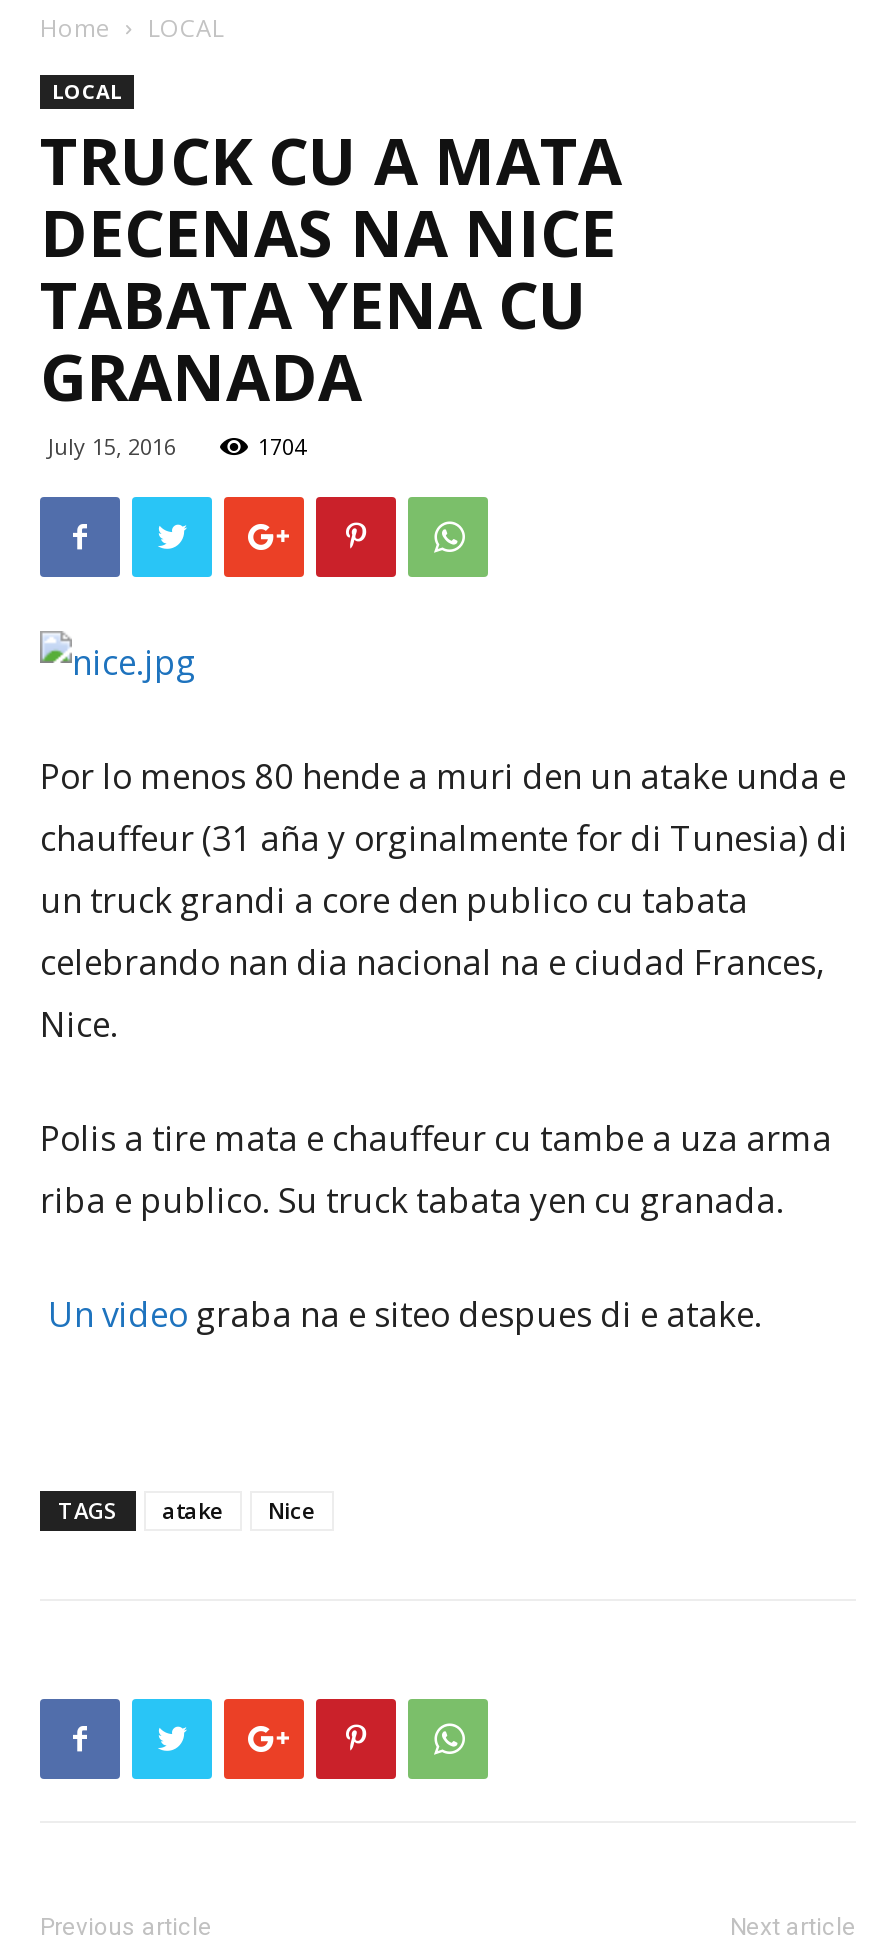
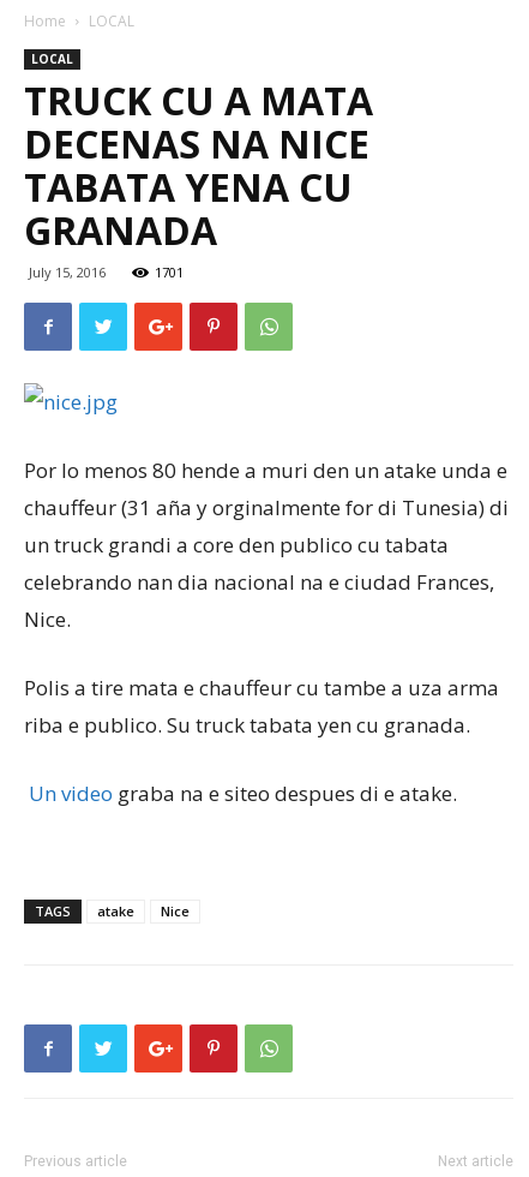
- 1704
+ 1701
